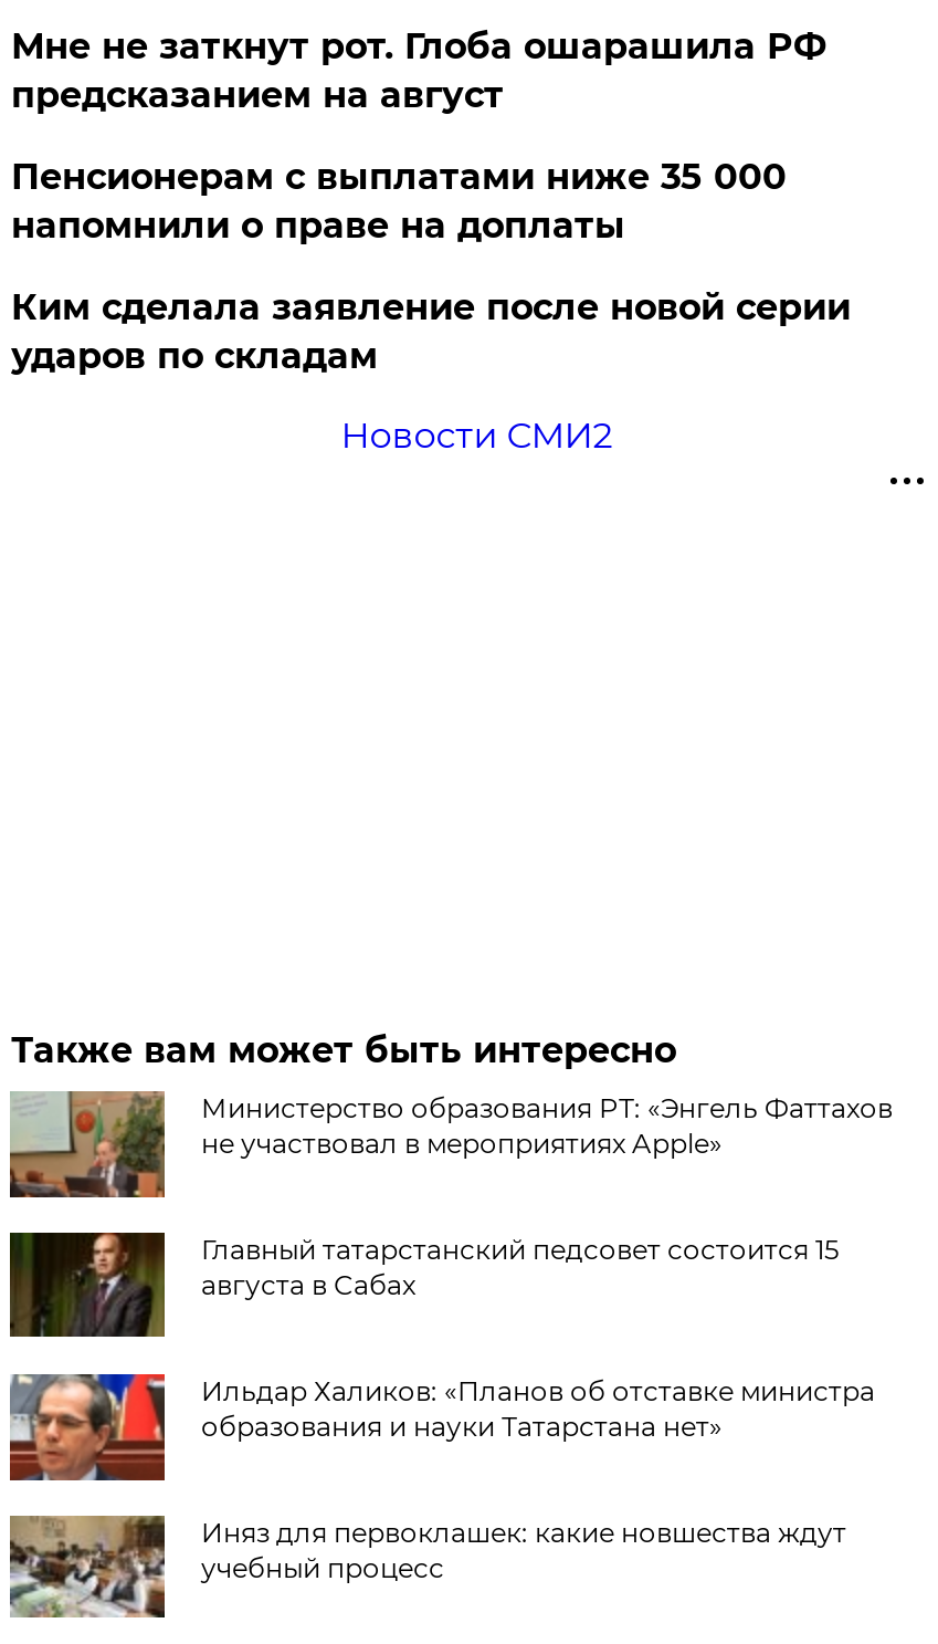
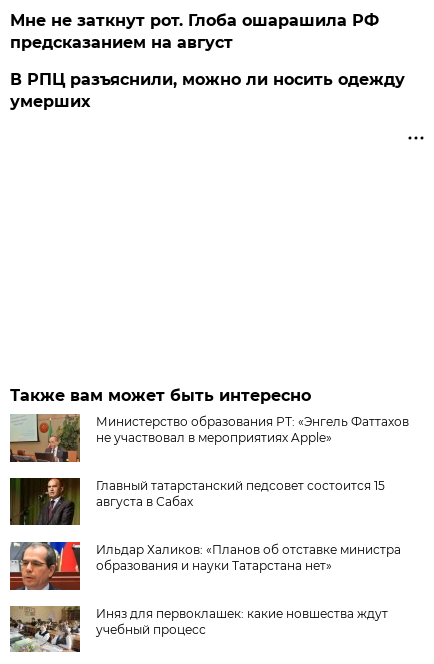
- Пенсионерам с выплатами ниже 35 000
- напомнили о праве на доплаты
- Ким сделала заявление после новой серии
- ударов по складам
- Новости СМИ2
+ В РПЦ разъяснили, можно ли носить одежду
+ умерших
